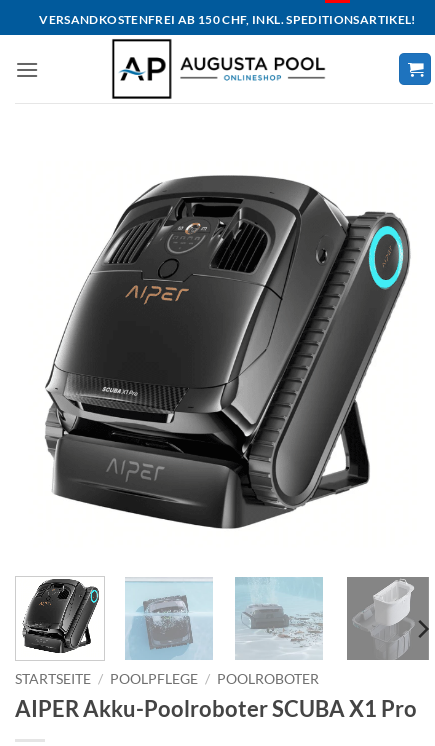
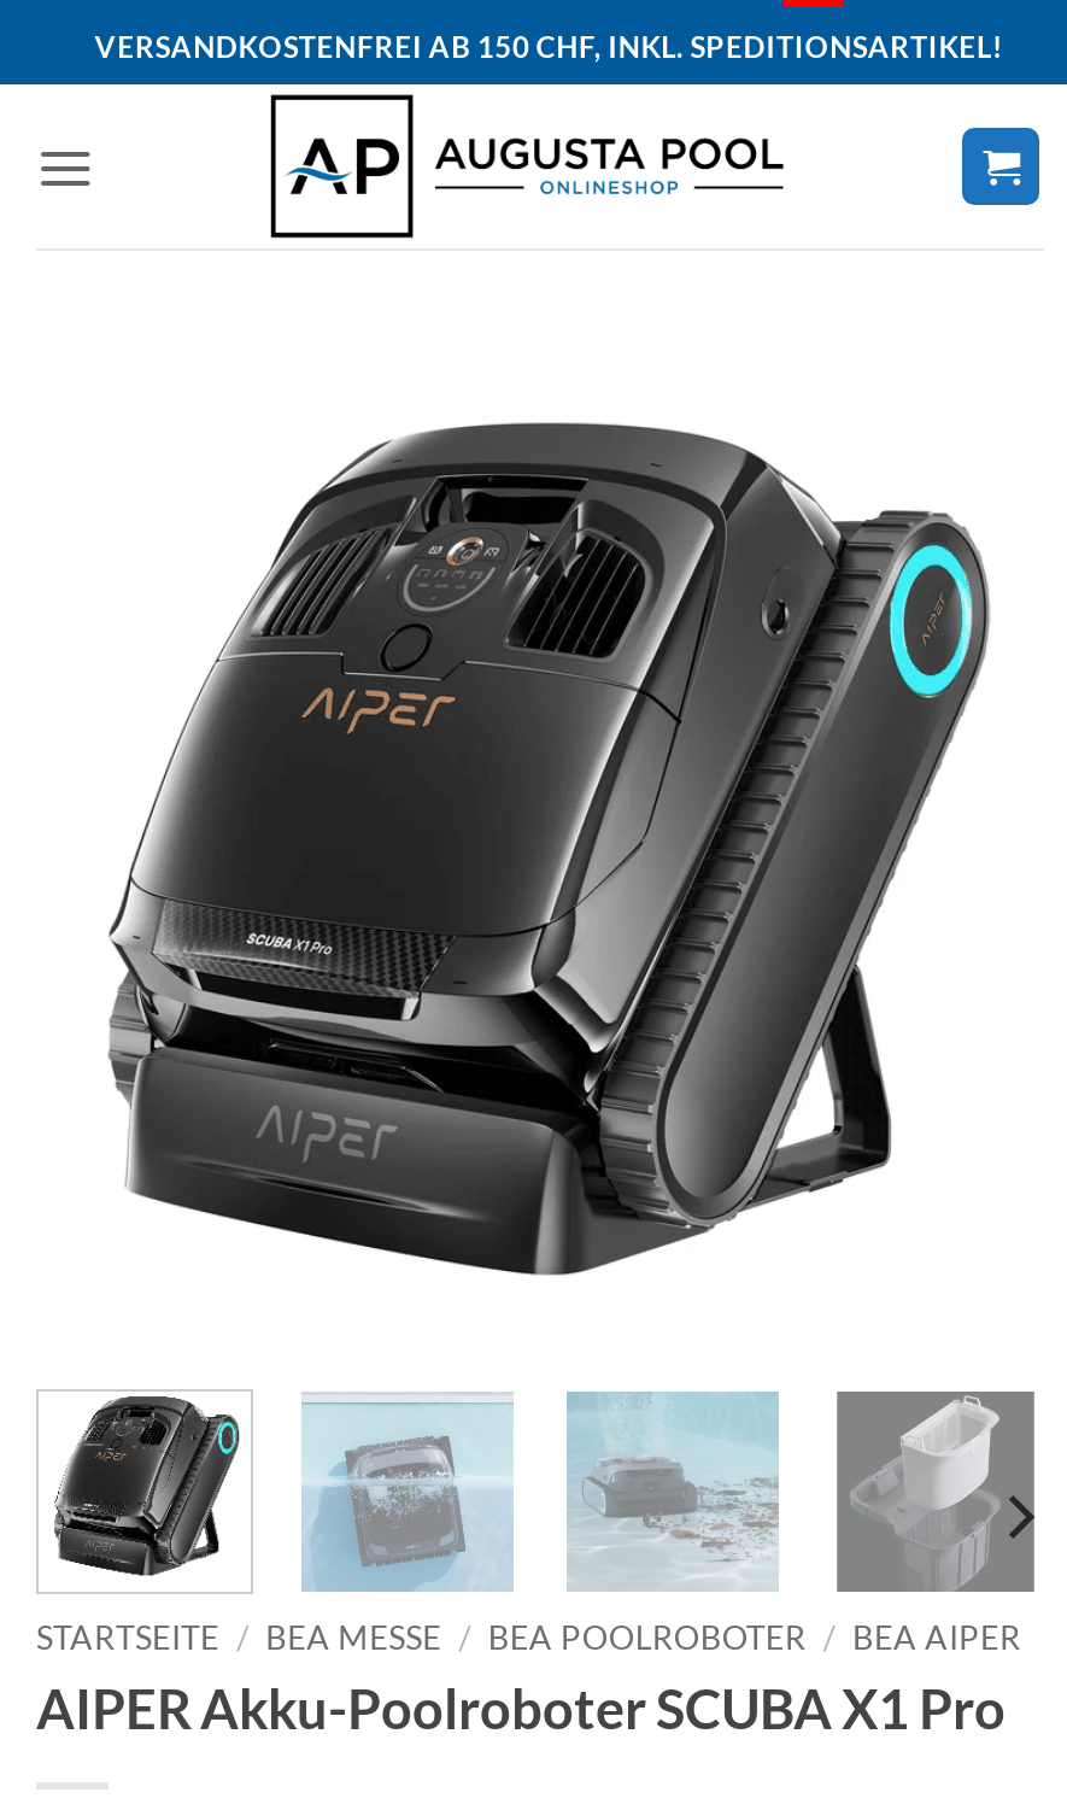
- STARTSEITE / POOLPFLEGE / POOLROBOTER
+ STARTSEITE / BEA MESSE / BEA POOLROBOTER / BEA AIPER
